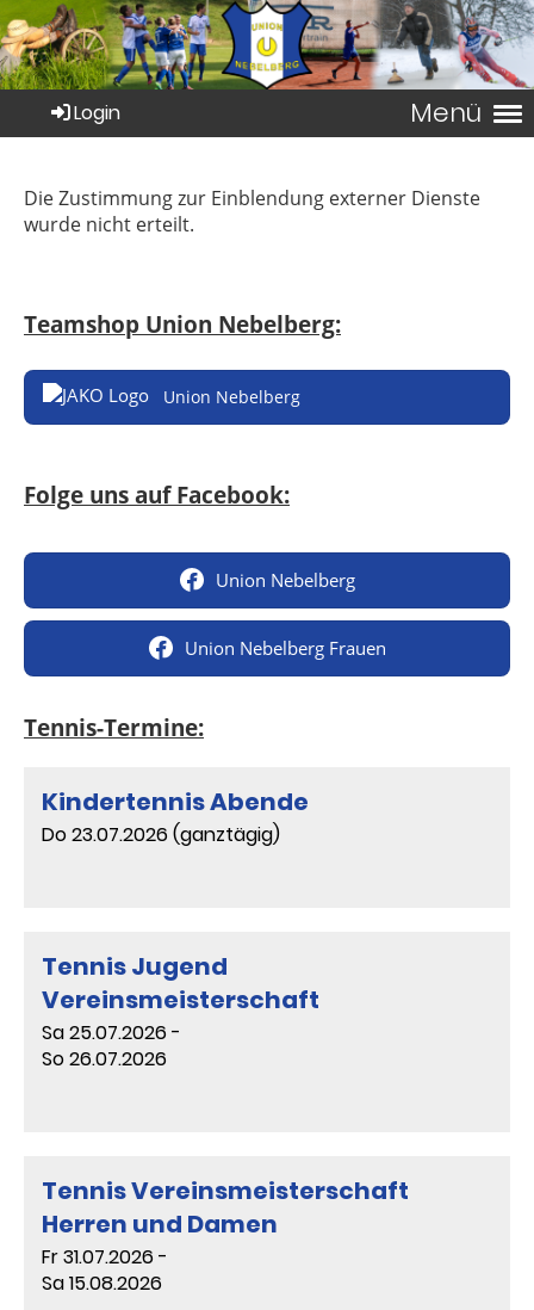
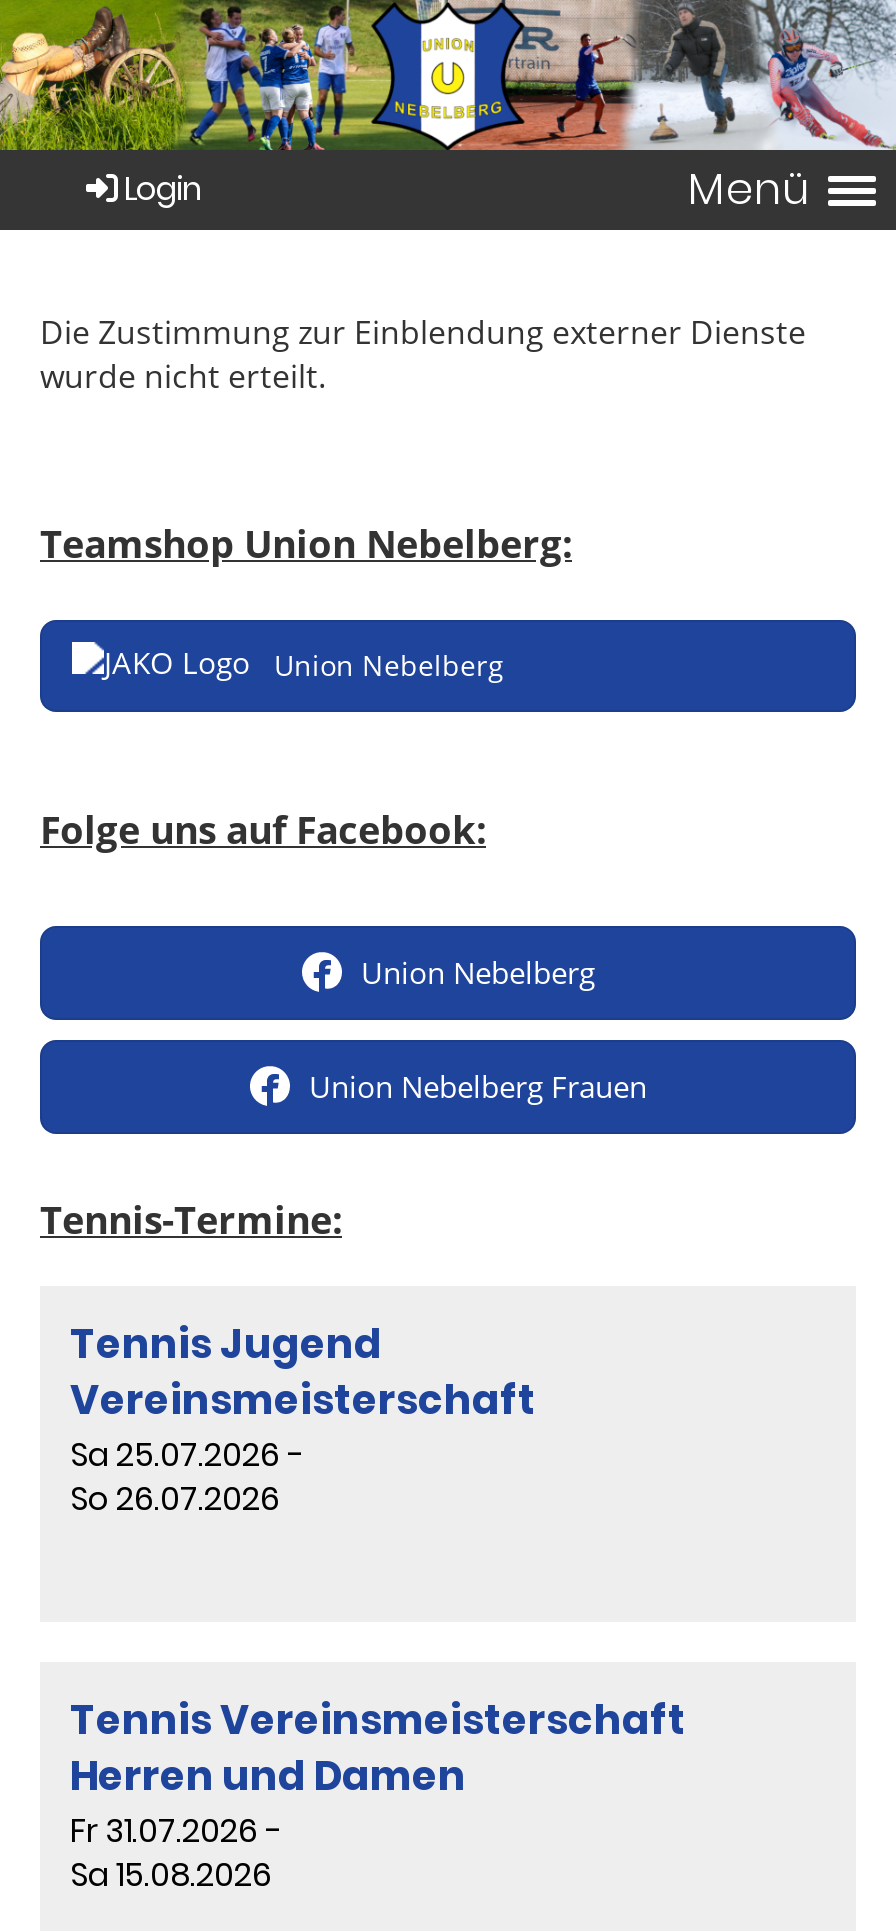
- Kindertennis Abende
- Do 23.07.2026 (ganztägig)
